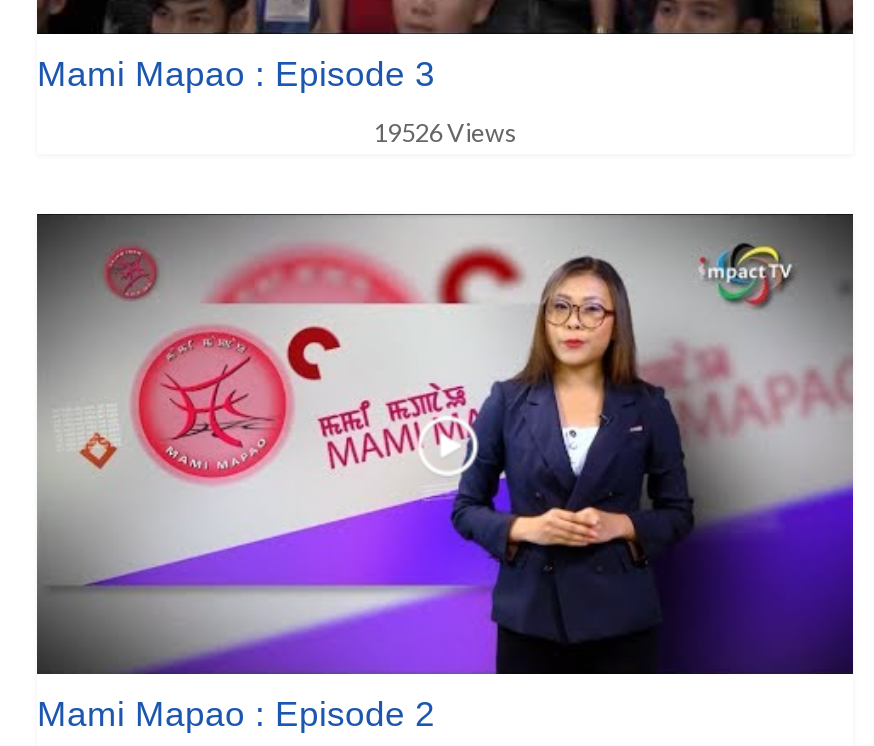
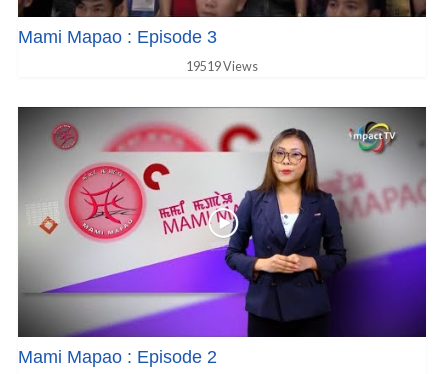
- 19526 Views
+ 19519 Views
